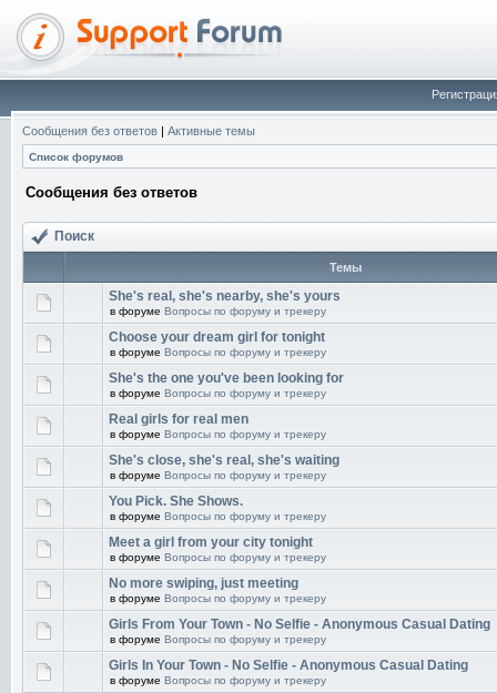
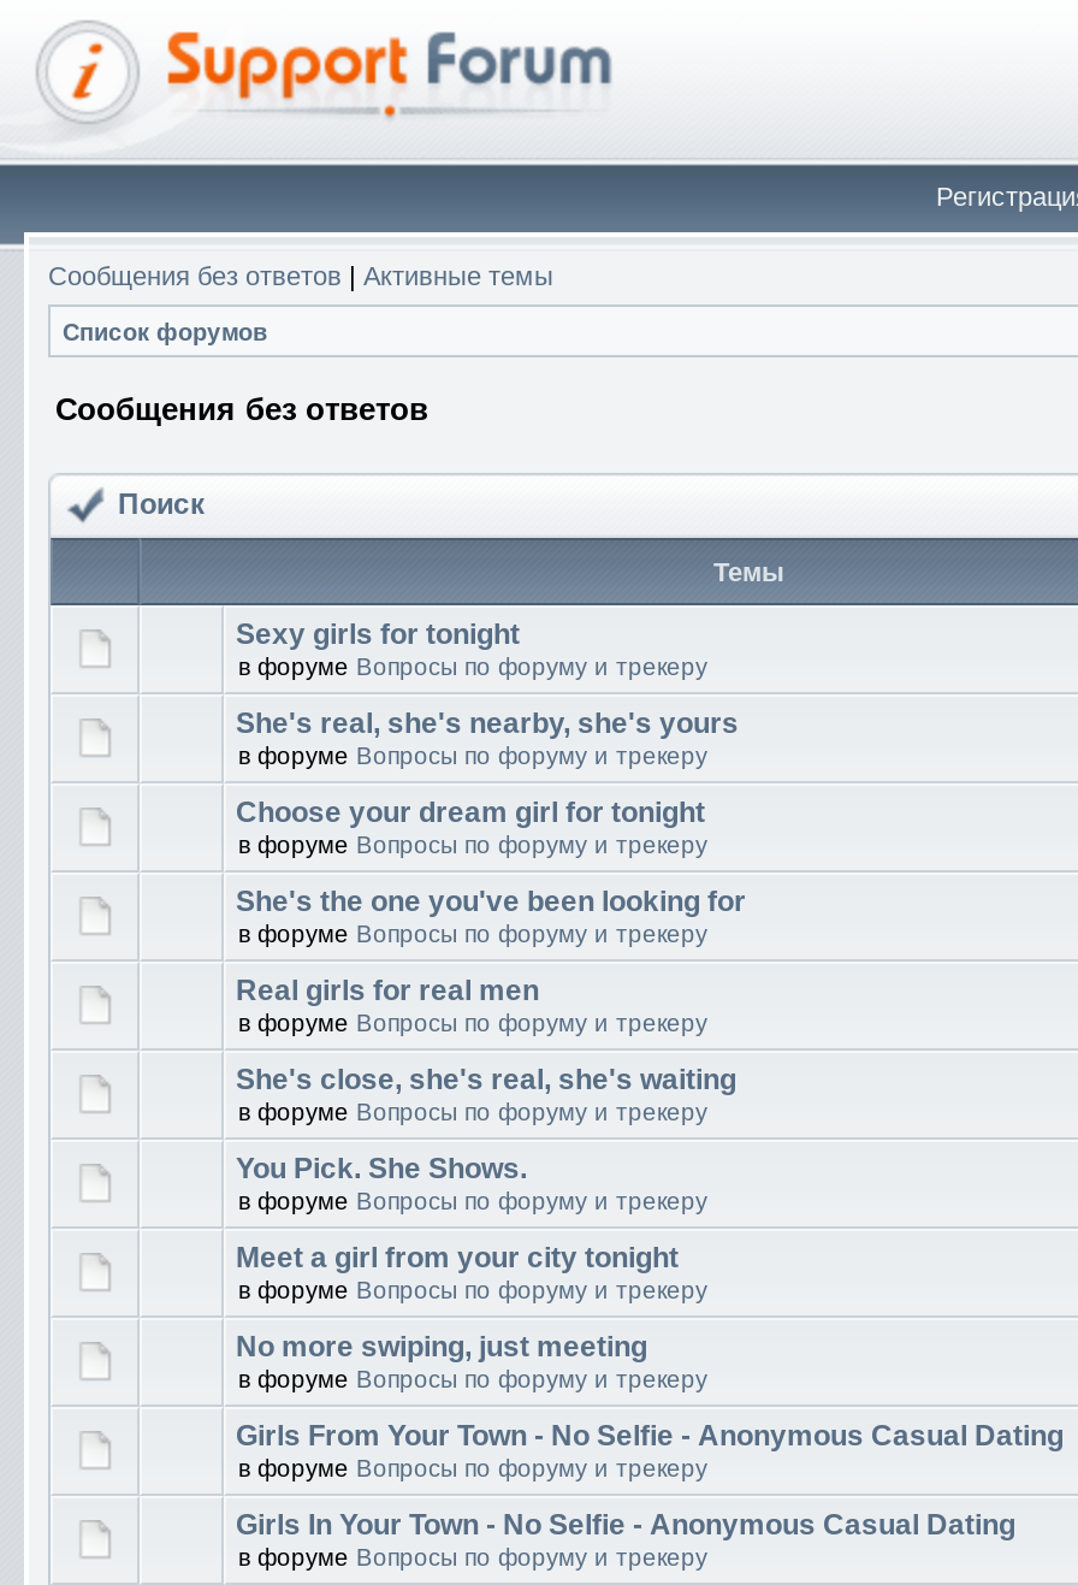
+ Sexy girls for tonight
+ в форуме Вопросы по форуму и трекеру
